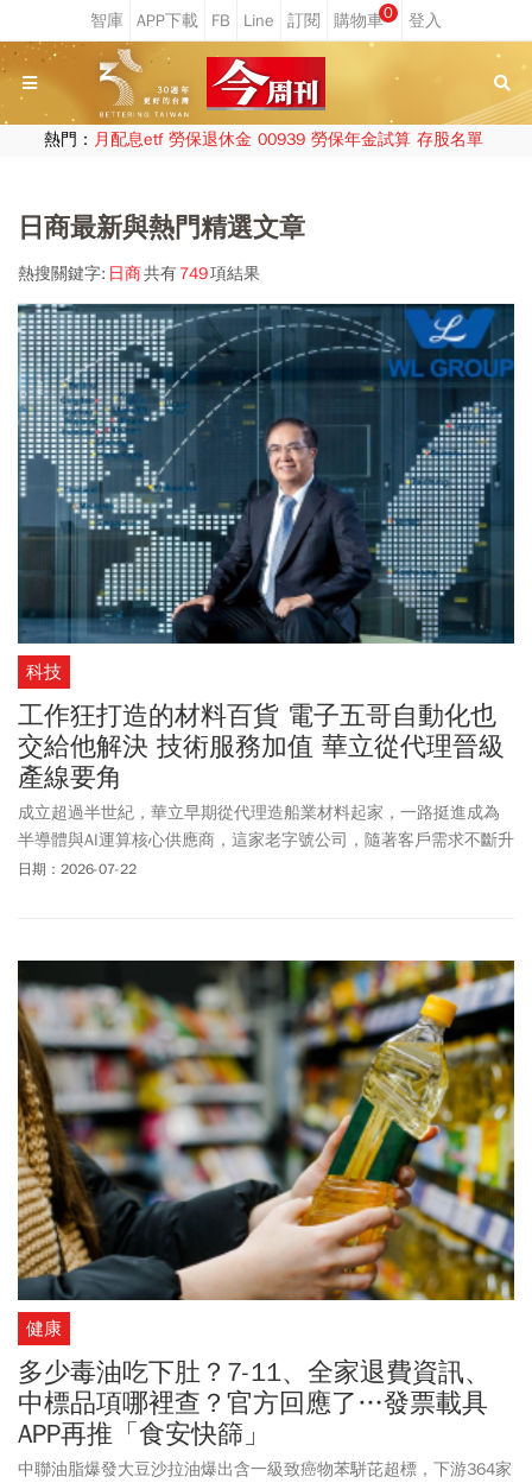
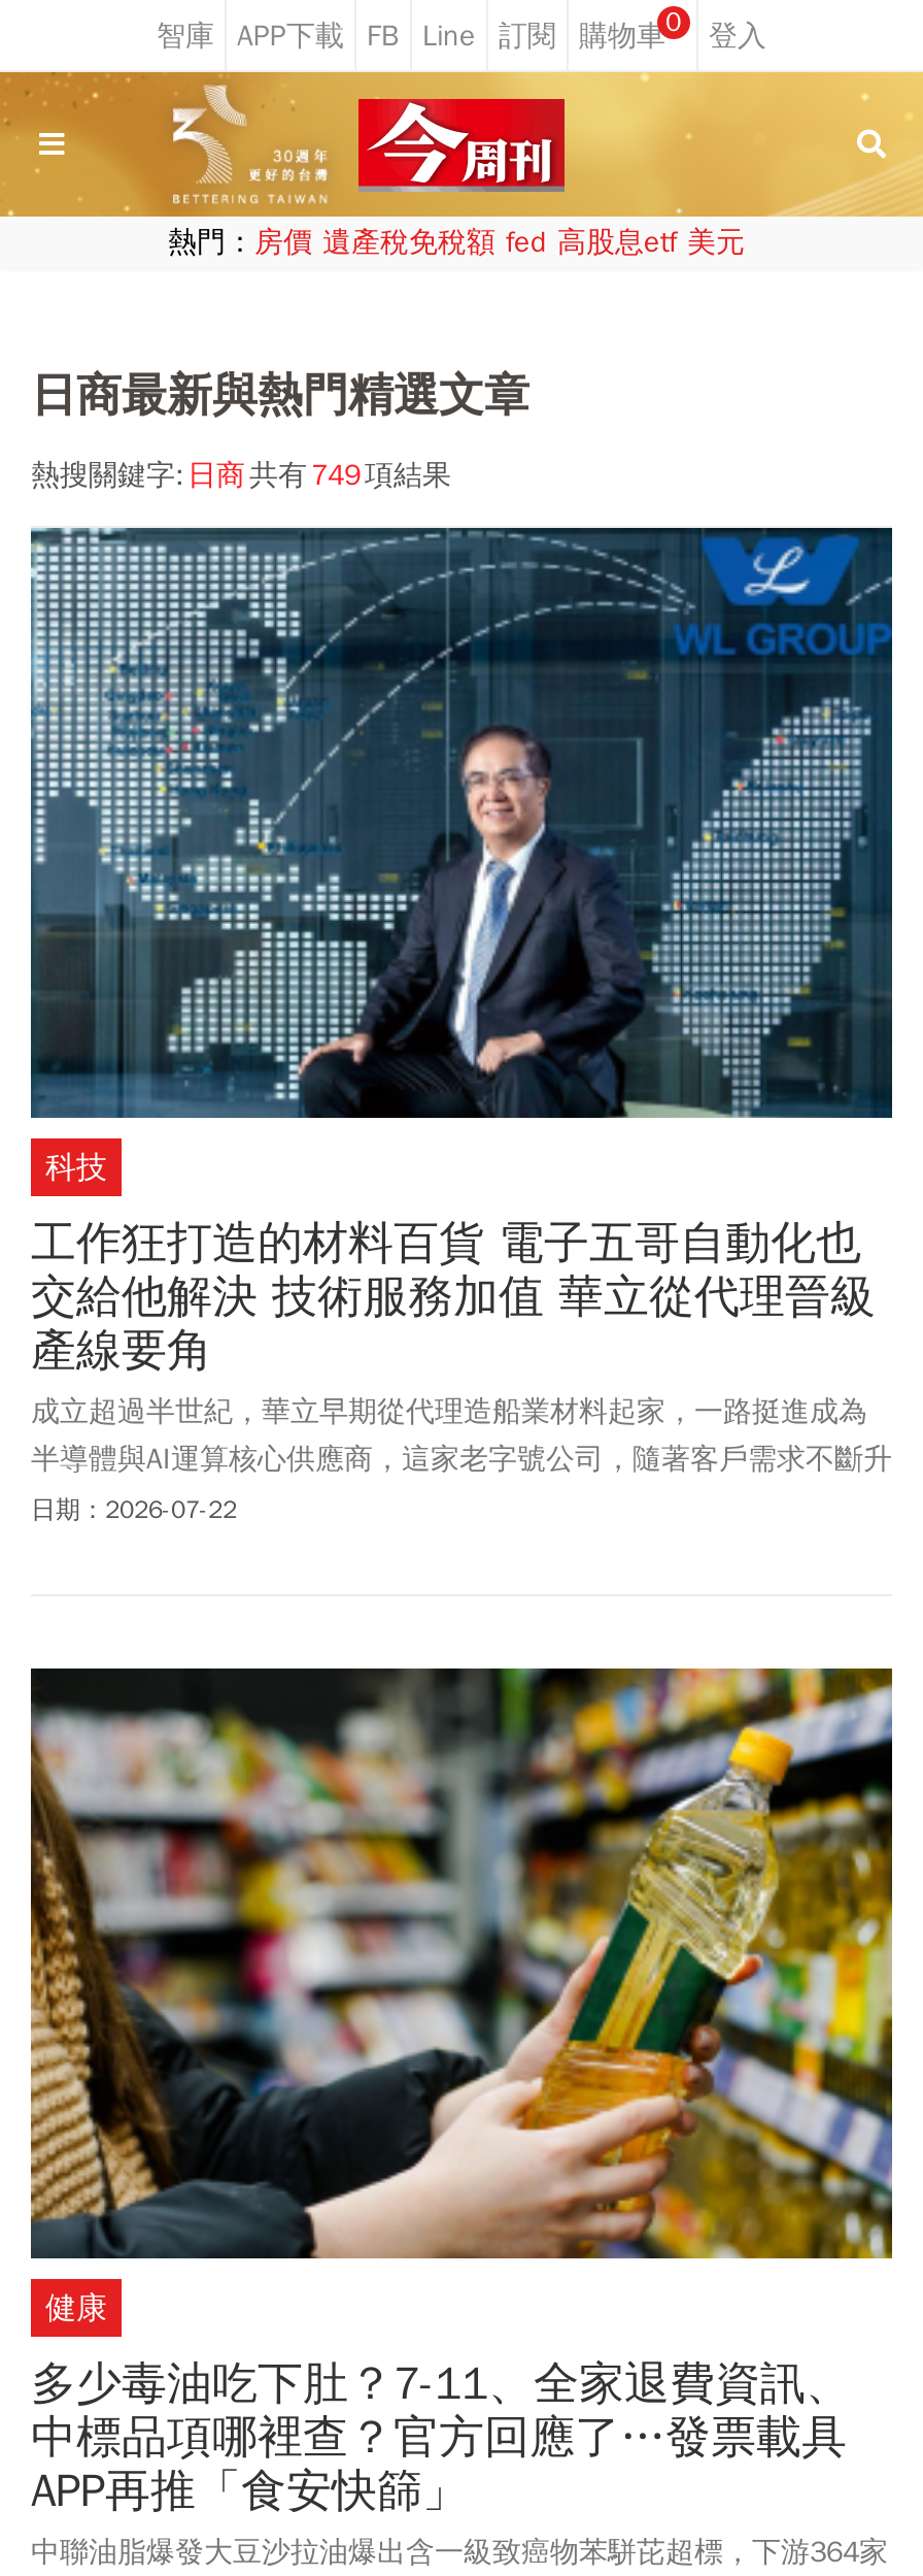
- 熱門：月配息etf 勞保退休金 00939 勞保年金試算 存股名單
+ 熱門：房價 遺產稅免稅額 fed 高股息etf 美元
